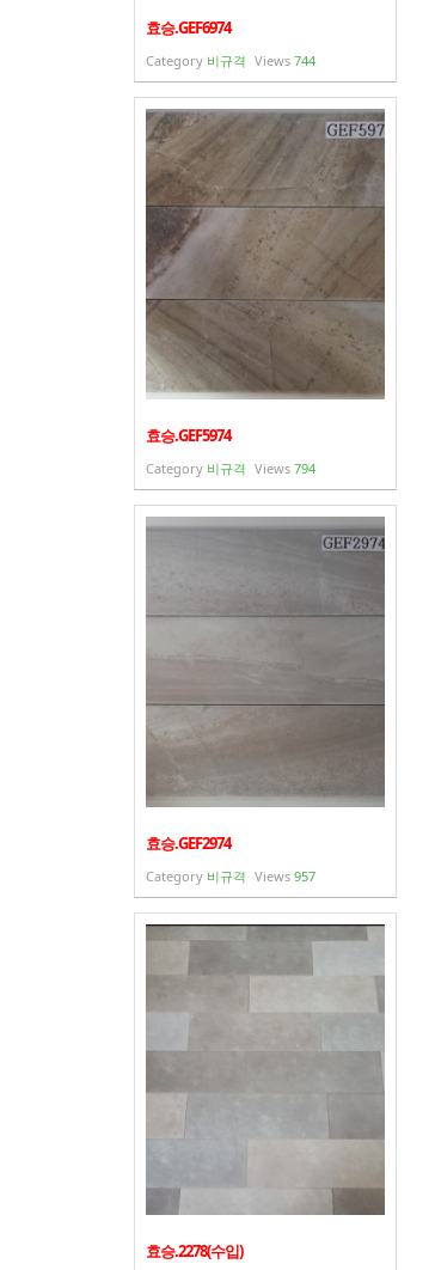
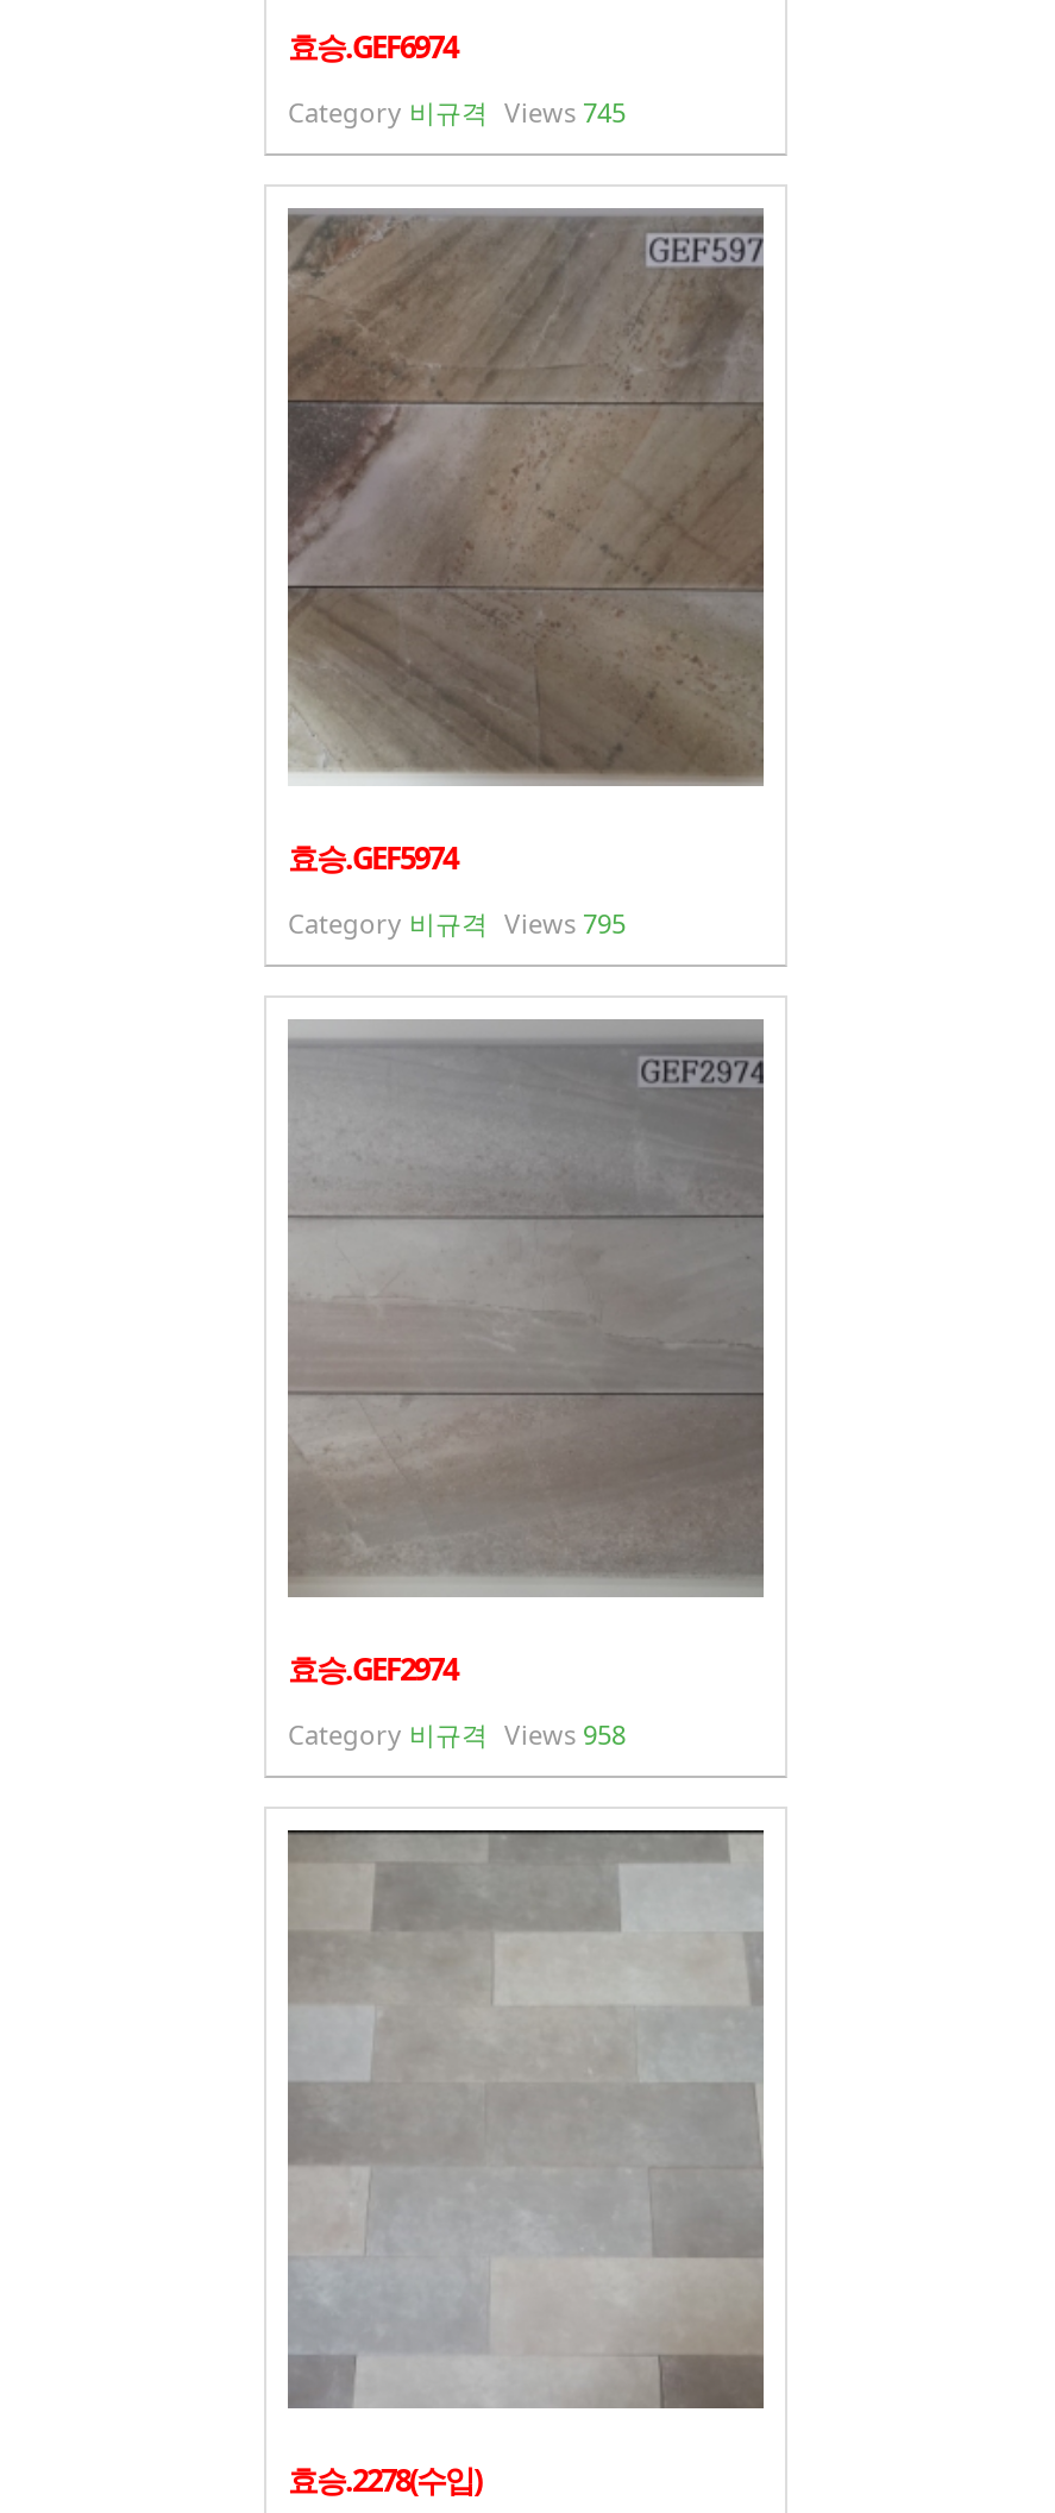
- Category 비규격 Views 744
+ Category 비규격 Views 745

- Category 비규격 Views 794
+ Category 비규격 Views 795

- Category 비규격 Views 957
+ Category 비규격 Views 958
